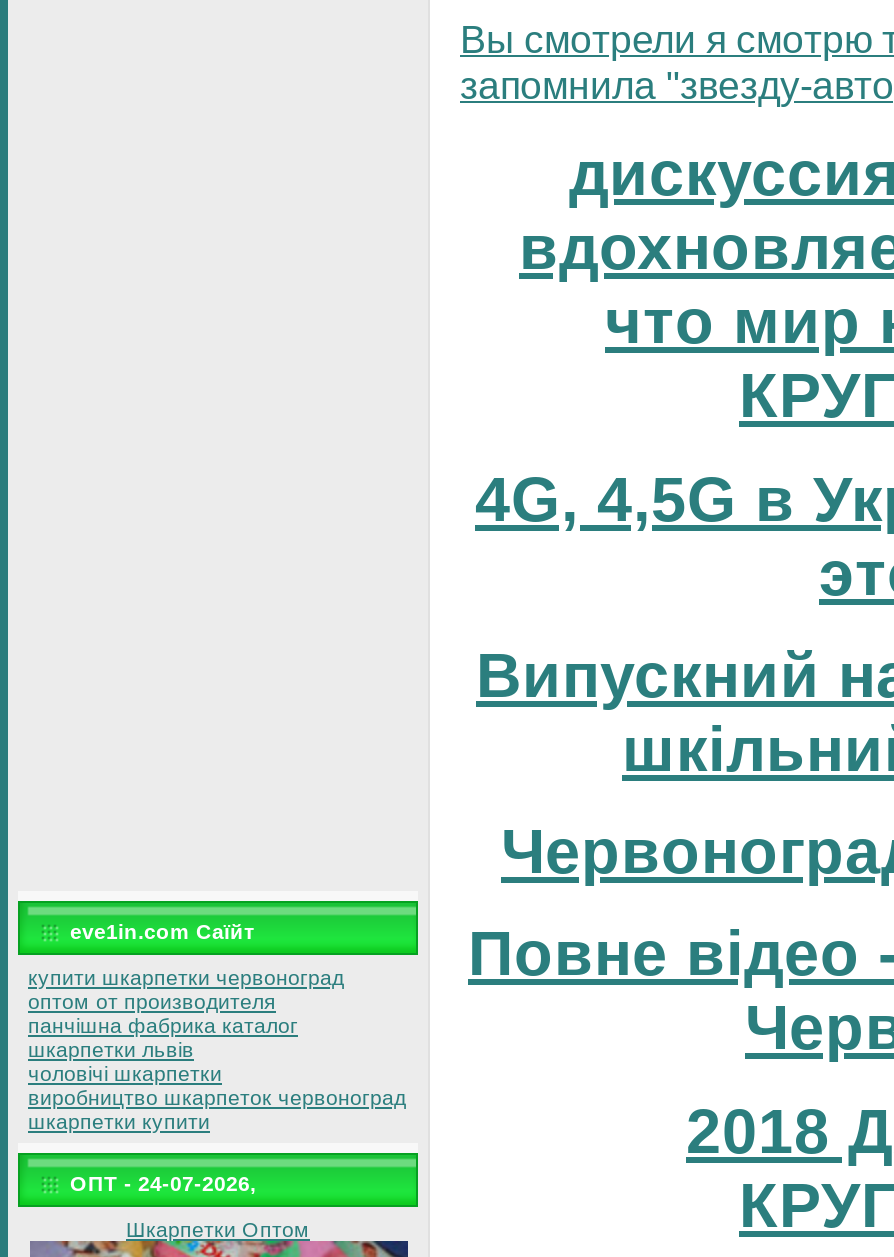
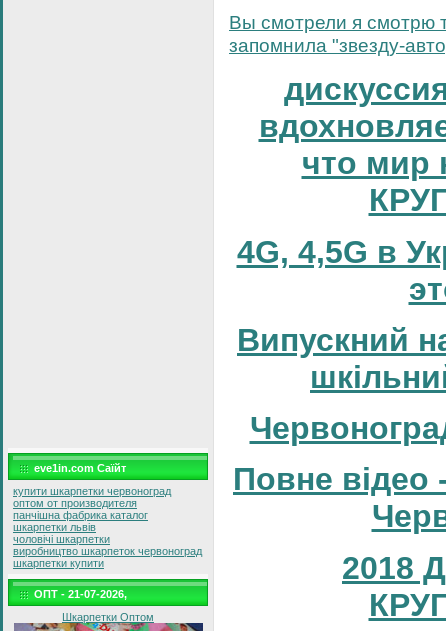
- ОПТ - 24-07-2026,
+ ОПТ - 21-07-2026,
